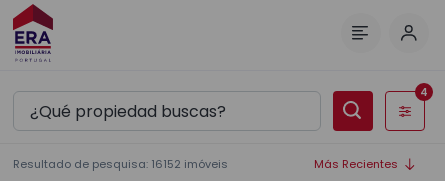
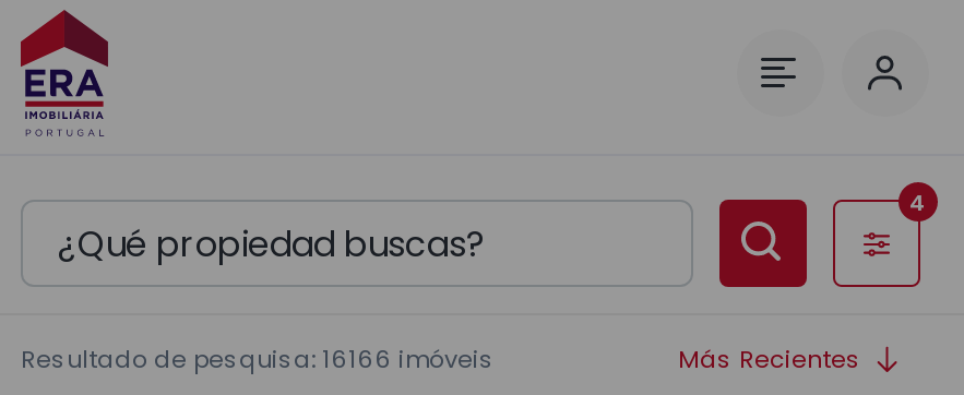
- Resultado de pesquisa 16152 imóveis
+ Resultado de pesquisa 16166 imóveis
